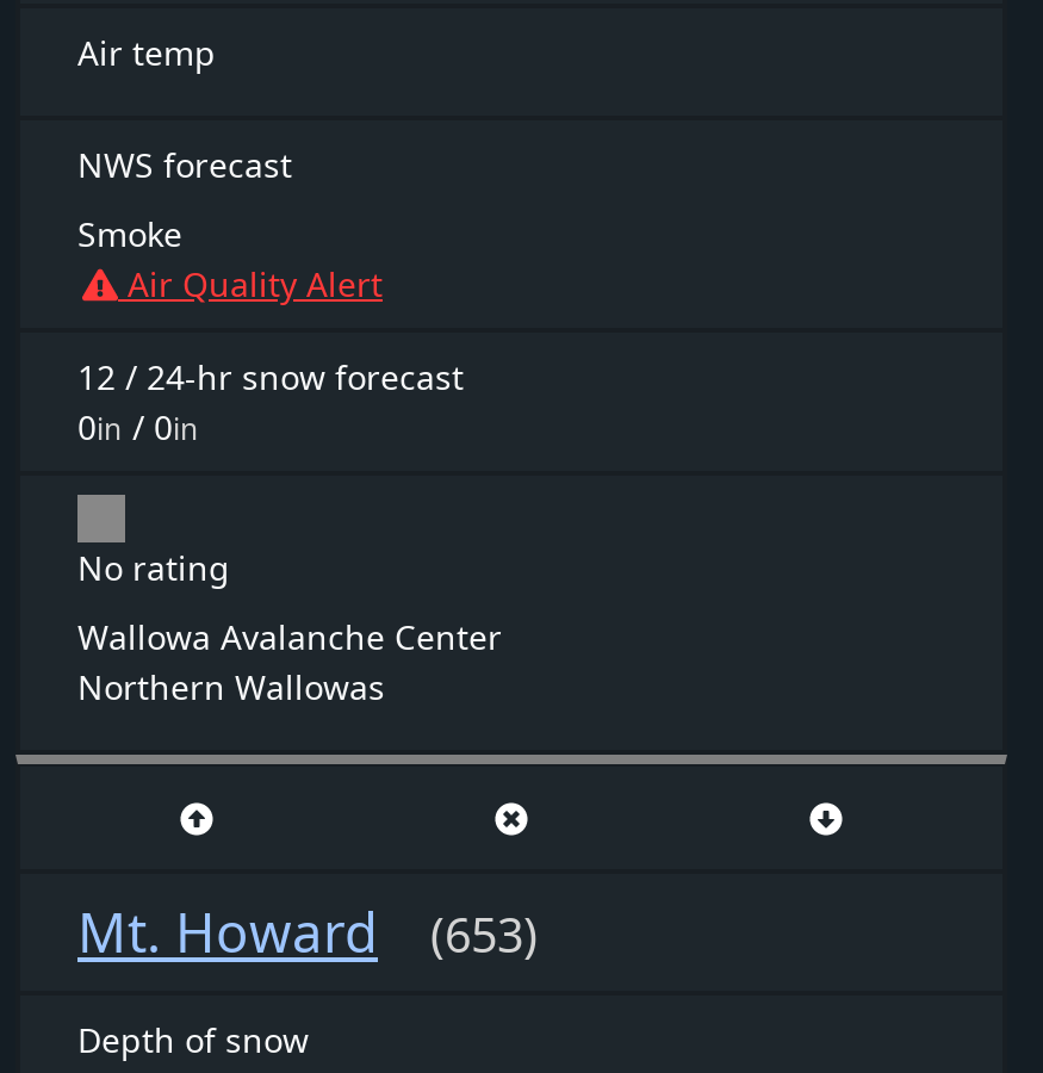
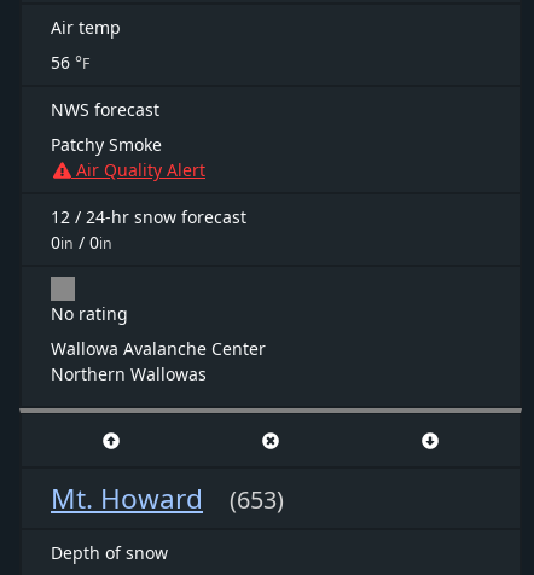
+ 56 °F

- Smoke
+ Patchy Smoke
